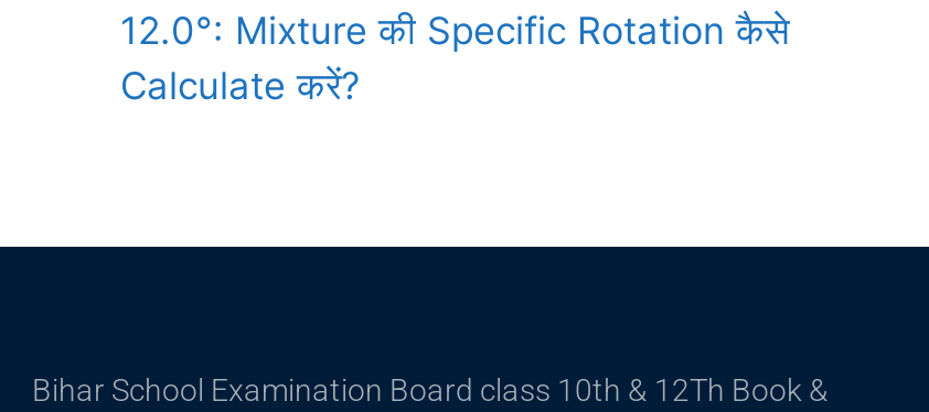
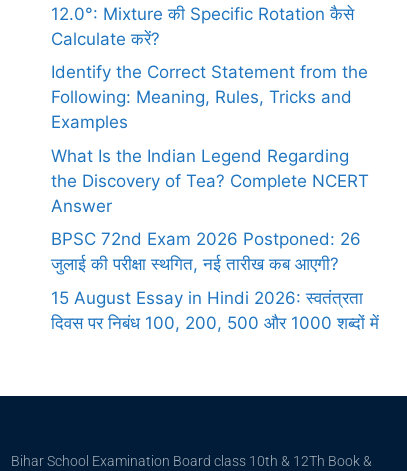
+ Identify the Correct Statement from the
+ Following: Meaning, Rules, Tricks and
+ Examples
+ What Is the Indian Legend Regarding
+ the Discovery of Tea? Complete NCERT
+ Answer
+ BPSC 72nd Exam 2026 Postponed: 26
+ जुलाई की परीक्षा स्थगित, नई तारीख कब आएगी?
+ 15 August Essay in Hindi 2026: स्वतंत्रता
+ दिवस पर निबंध 100, 200, 500 और 1000 शब्दों में
